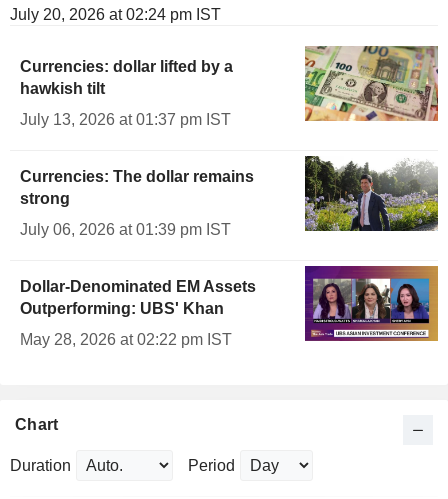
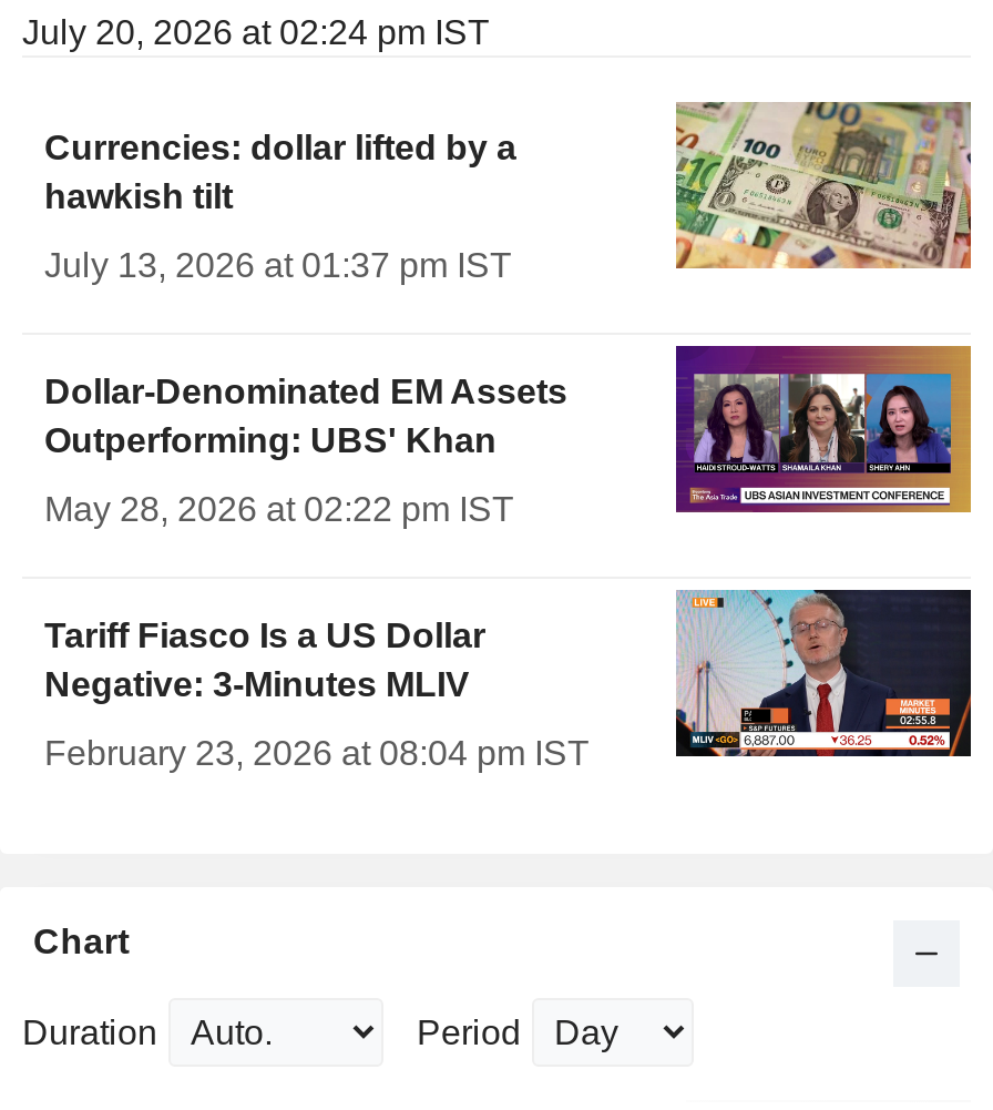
- [image]

- Currencies: The dollar remains
- strong
- July 06, 2026 at 01:39 pm IST

moved up: Dollar-Denominated EM Assets | Outperforming: UBS' Khan | May 28, 2026 at 02:22 pm IST

+ [image]
+ Tariff Fiasco Is a US Dollar
+ Negative: 3-Minutes MLIV
+ February 23, 2026 at 08:04 pm IST
